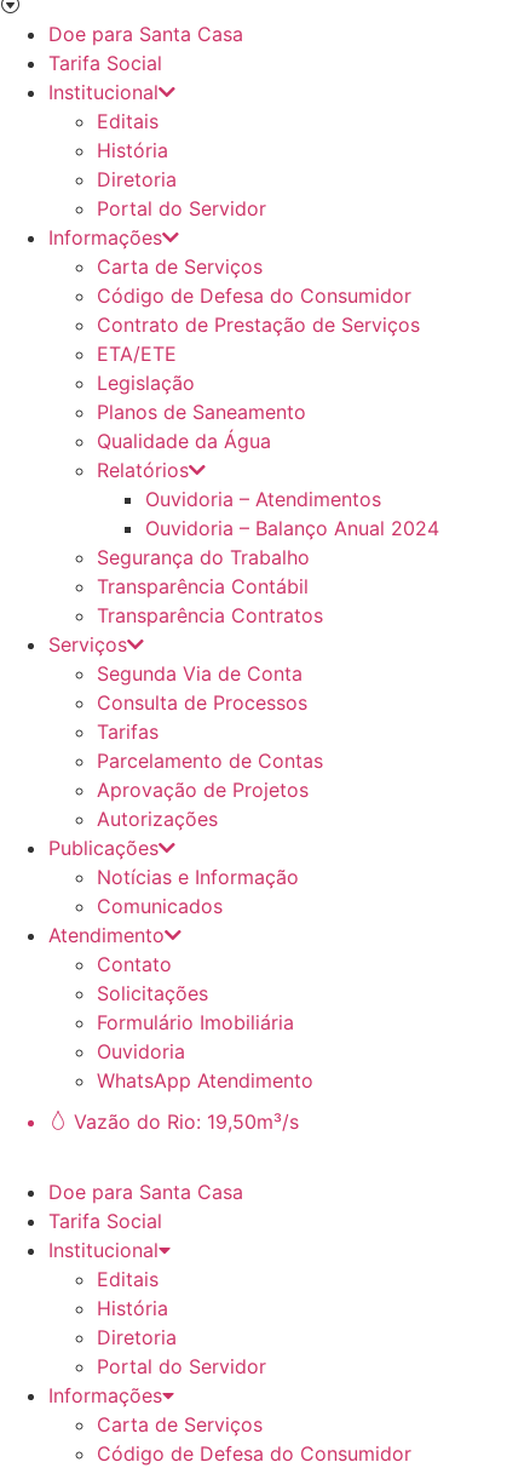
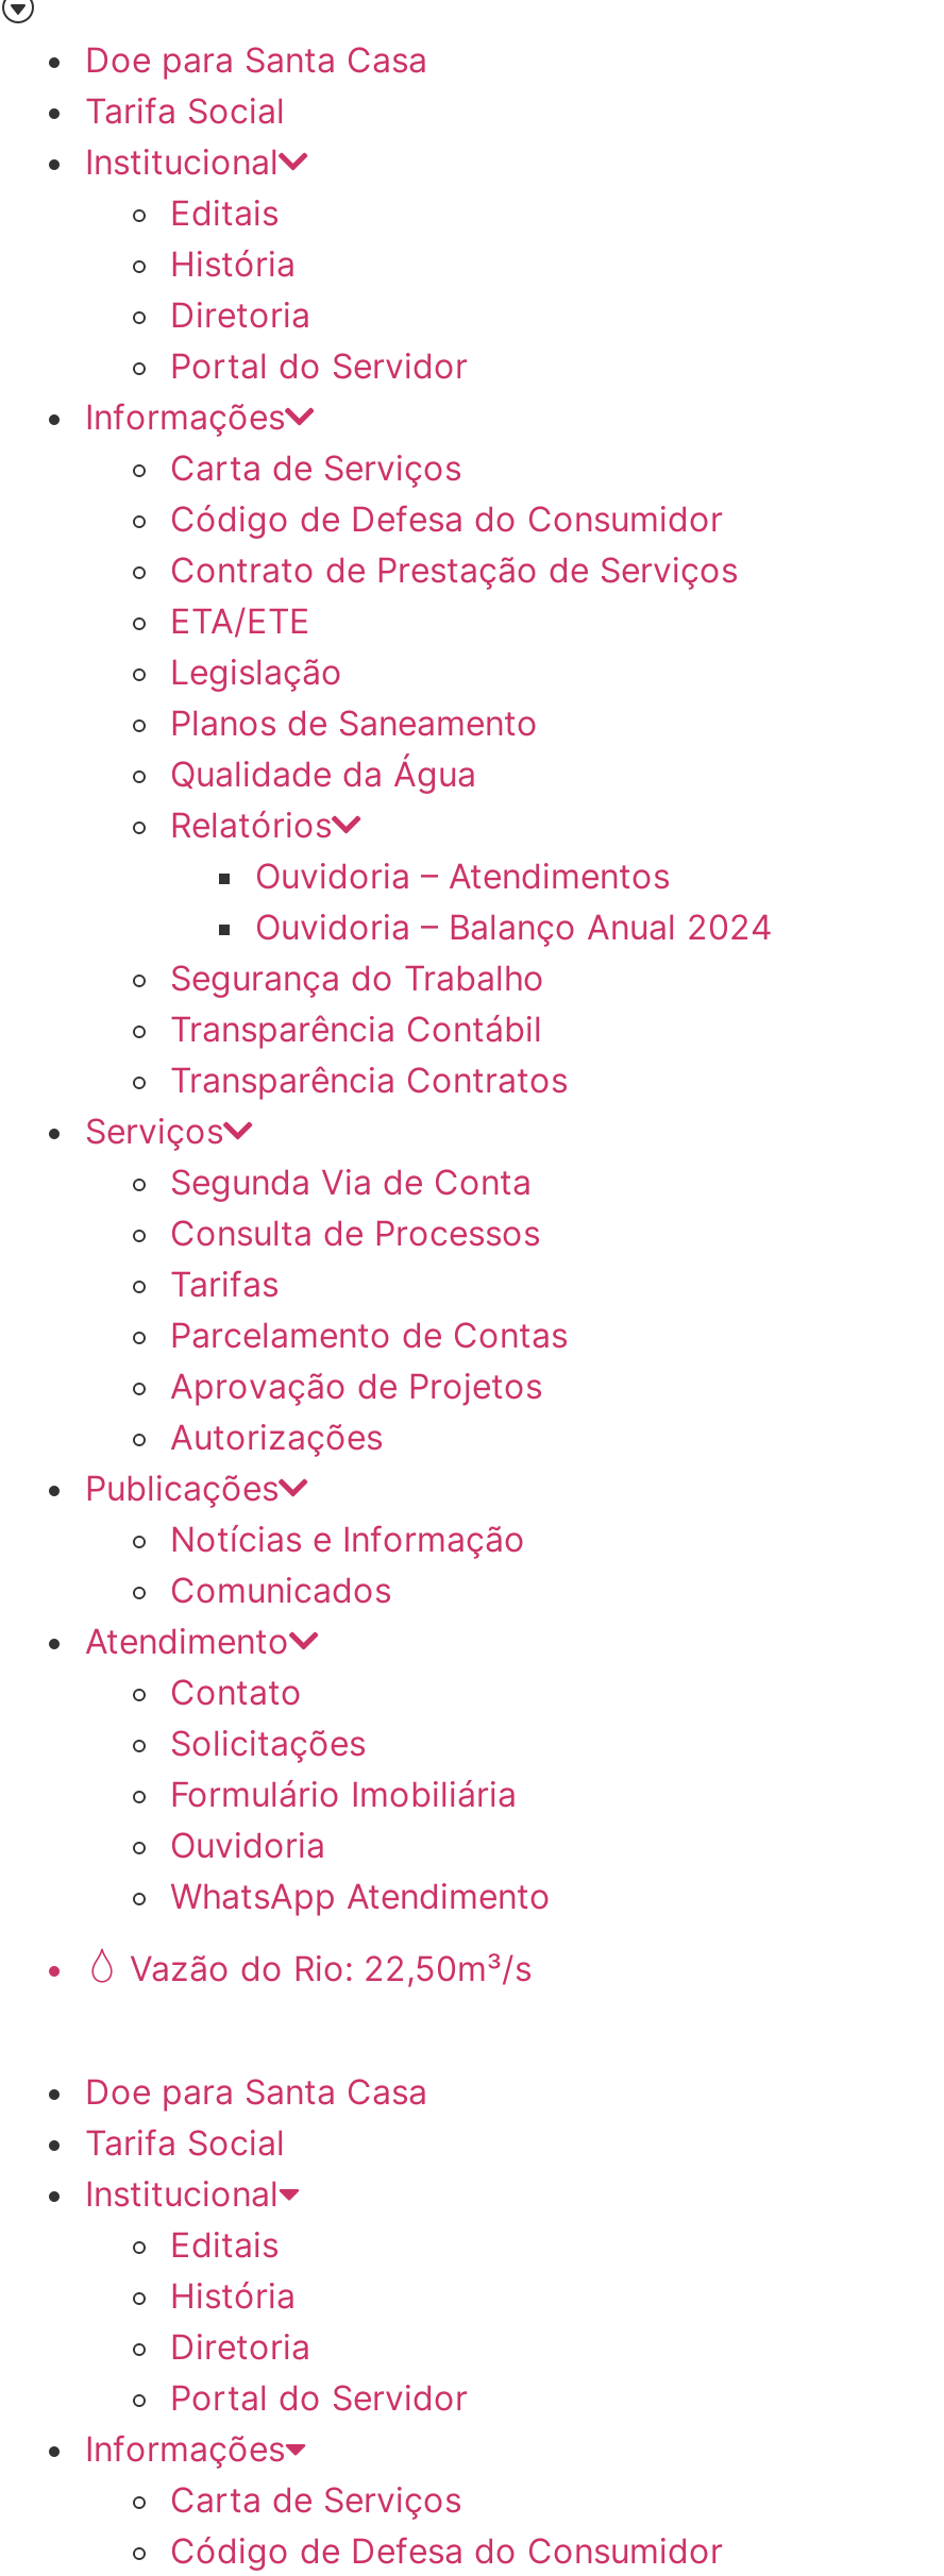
- Vazão do Rio: 19,50m³/s
+ Vazão do Rio: 22,50m³/s
